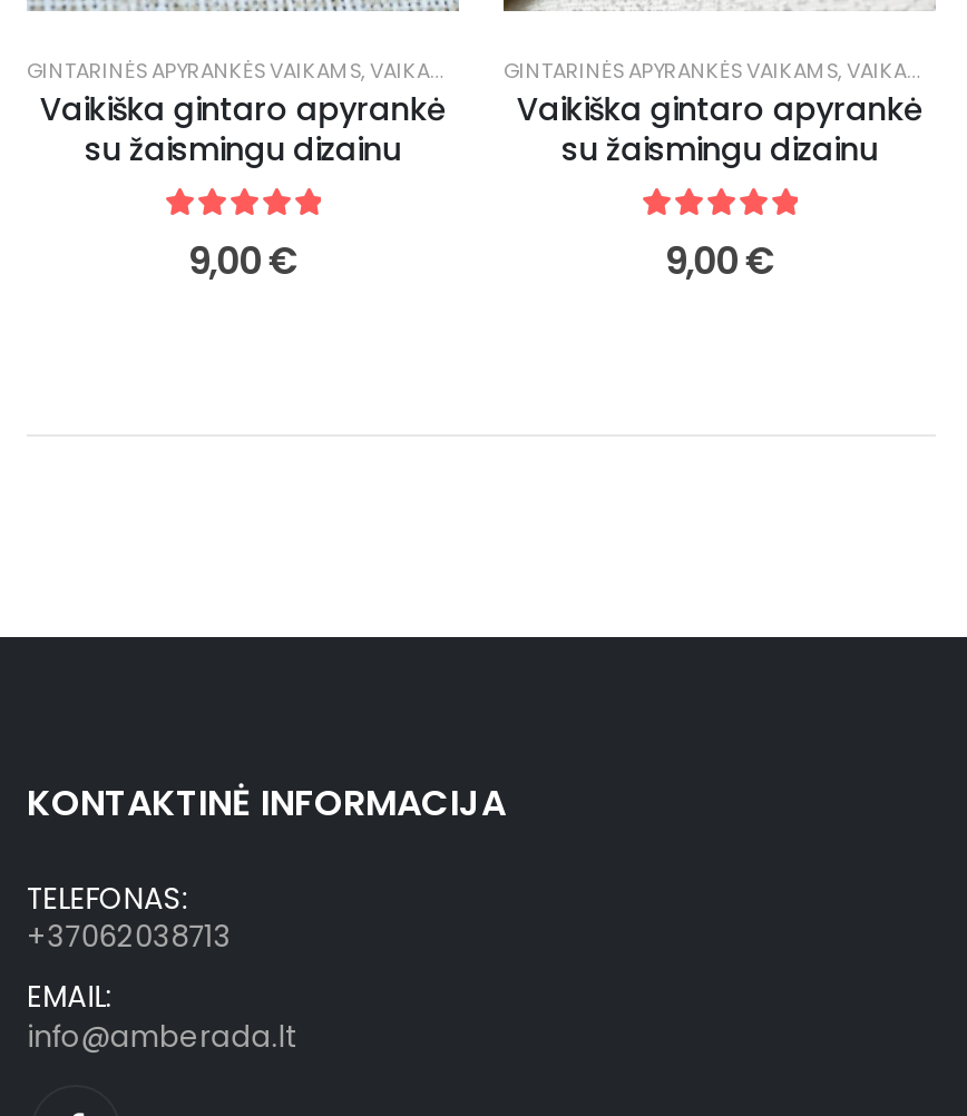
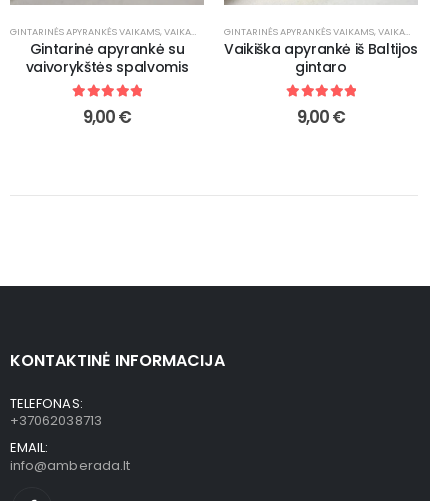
- Vaikiška gintaro apyrankė
- su žaismingu dizainu
+ Gintarinė apyrankė su
+ vaivorykštės spalvomis

- Vaikiška gintaro apyrankė
- su žaismingu dizainu
+ Vaikiška apyrankė iš Baltijos
+ gintaro
